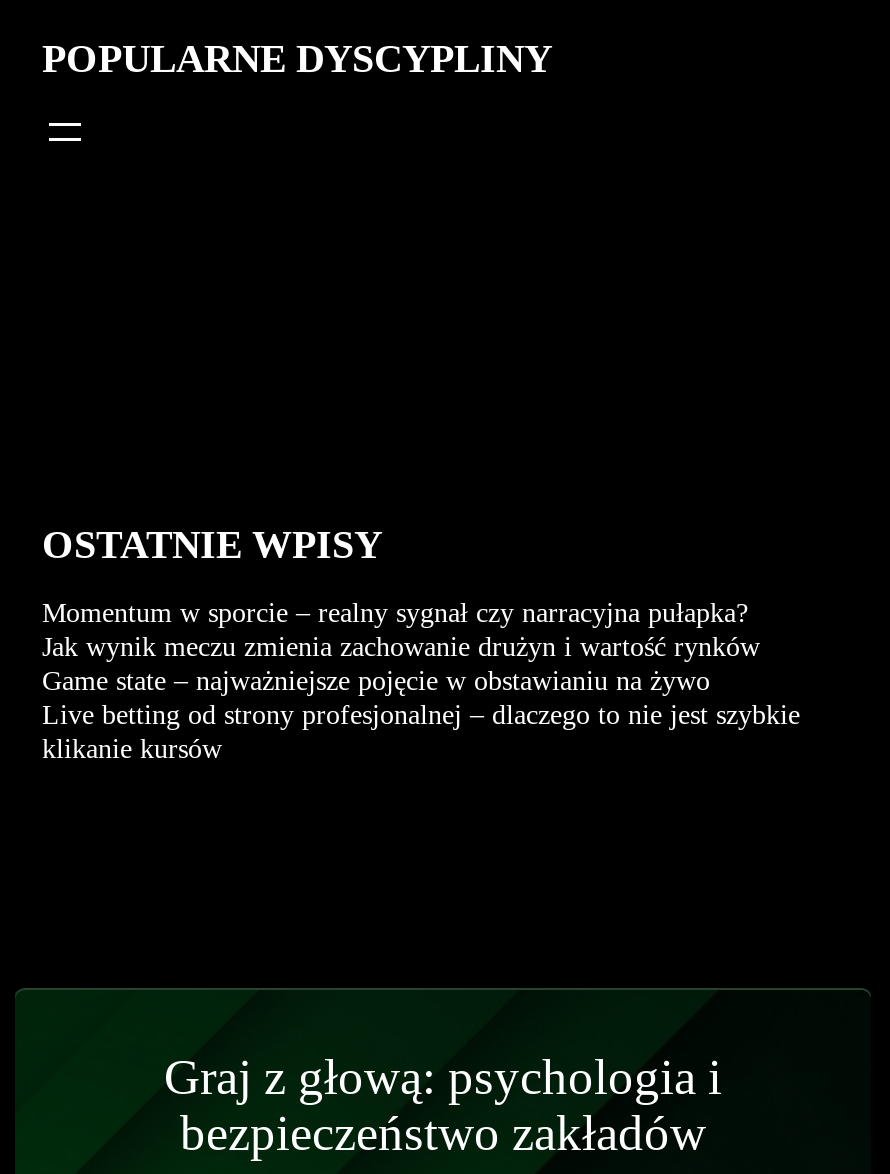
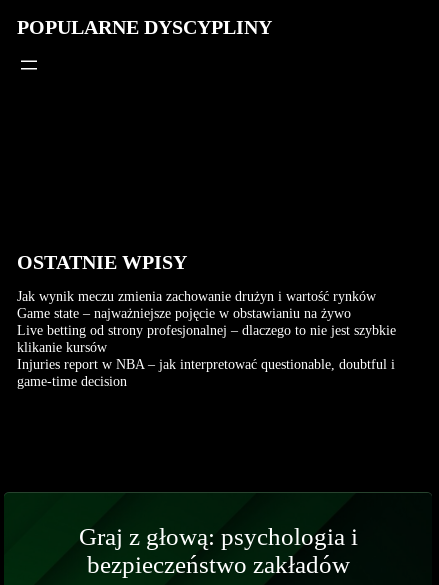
- Momentum w sporcie – realny sygnał czy narracyjna pułapka?

moved up: Jak wynik meczu zmienia zachowanie drużyn i wartość rynków | Game state – najważniejsze pojęcie w obstawianiu na żywo | Live betting od strony profesjonalnej – dlaczego to nie jest szybkie | klikanie kursów

+ Injuries report w NBA – jak interpretować questionable, doubtful i
+ game-time decision
